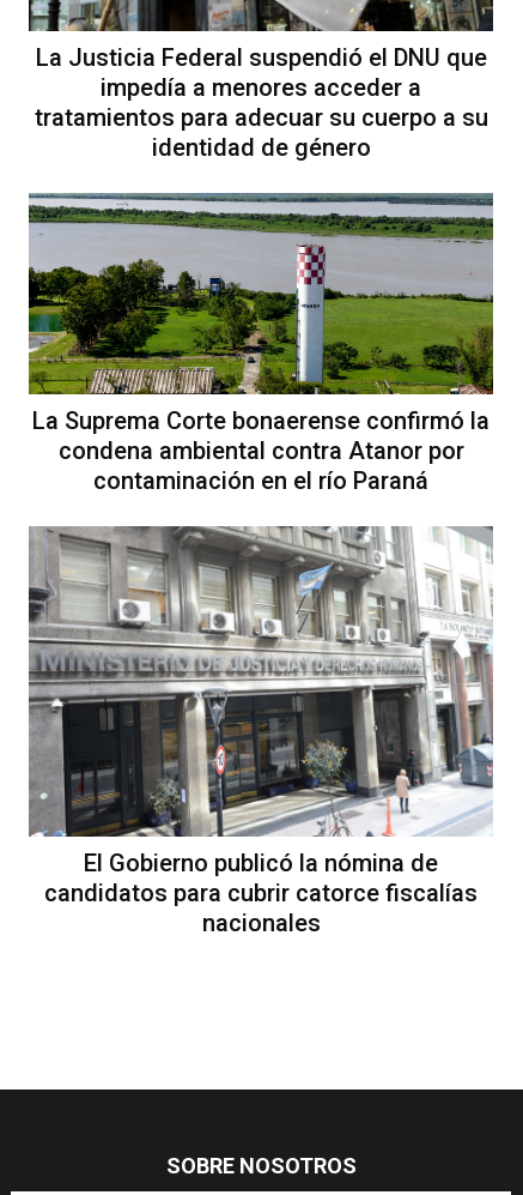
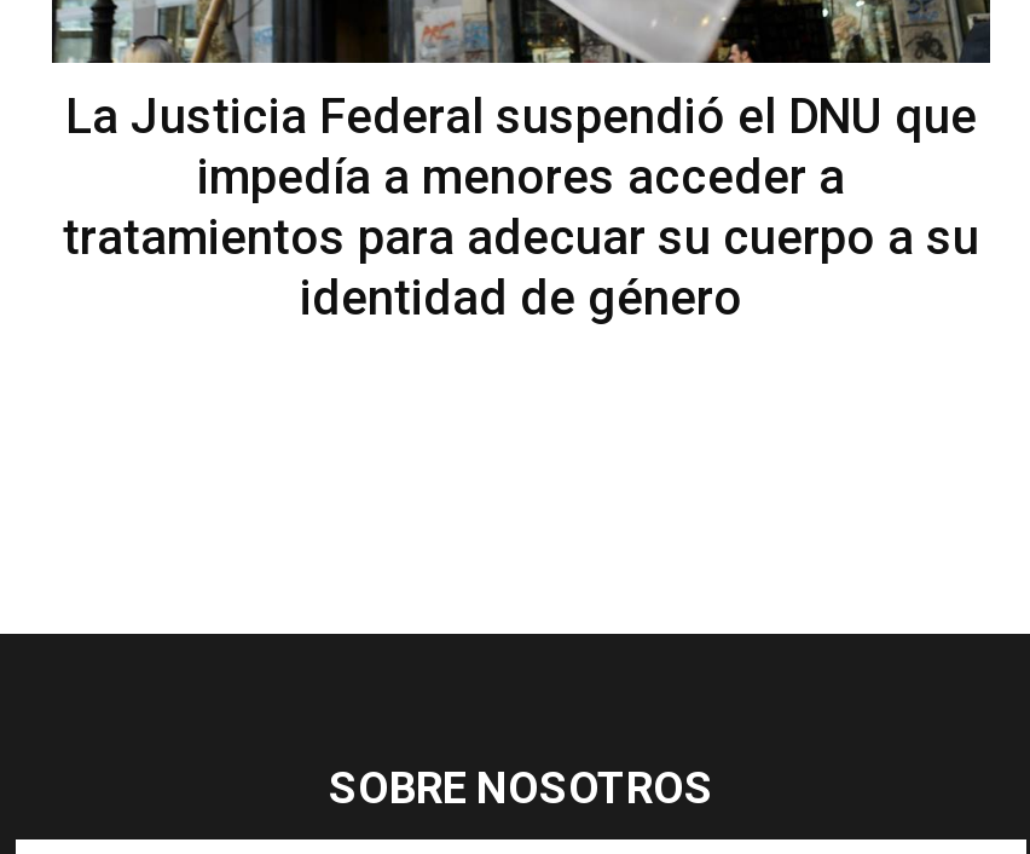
- [image]
- La Suprema Corte bonaerense confirmó la
- condena ambiental contra Atanor por
- contaminación en el río Paraná

- [image]
- El Gobierno publicó la nómina de
- candidatos para cubrir catorce fiscalías
- nacionales
